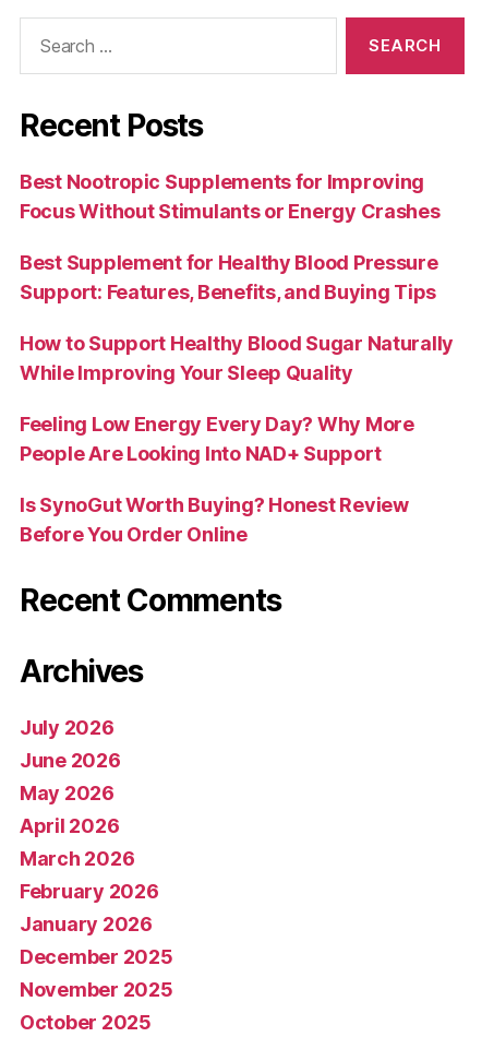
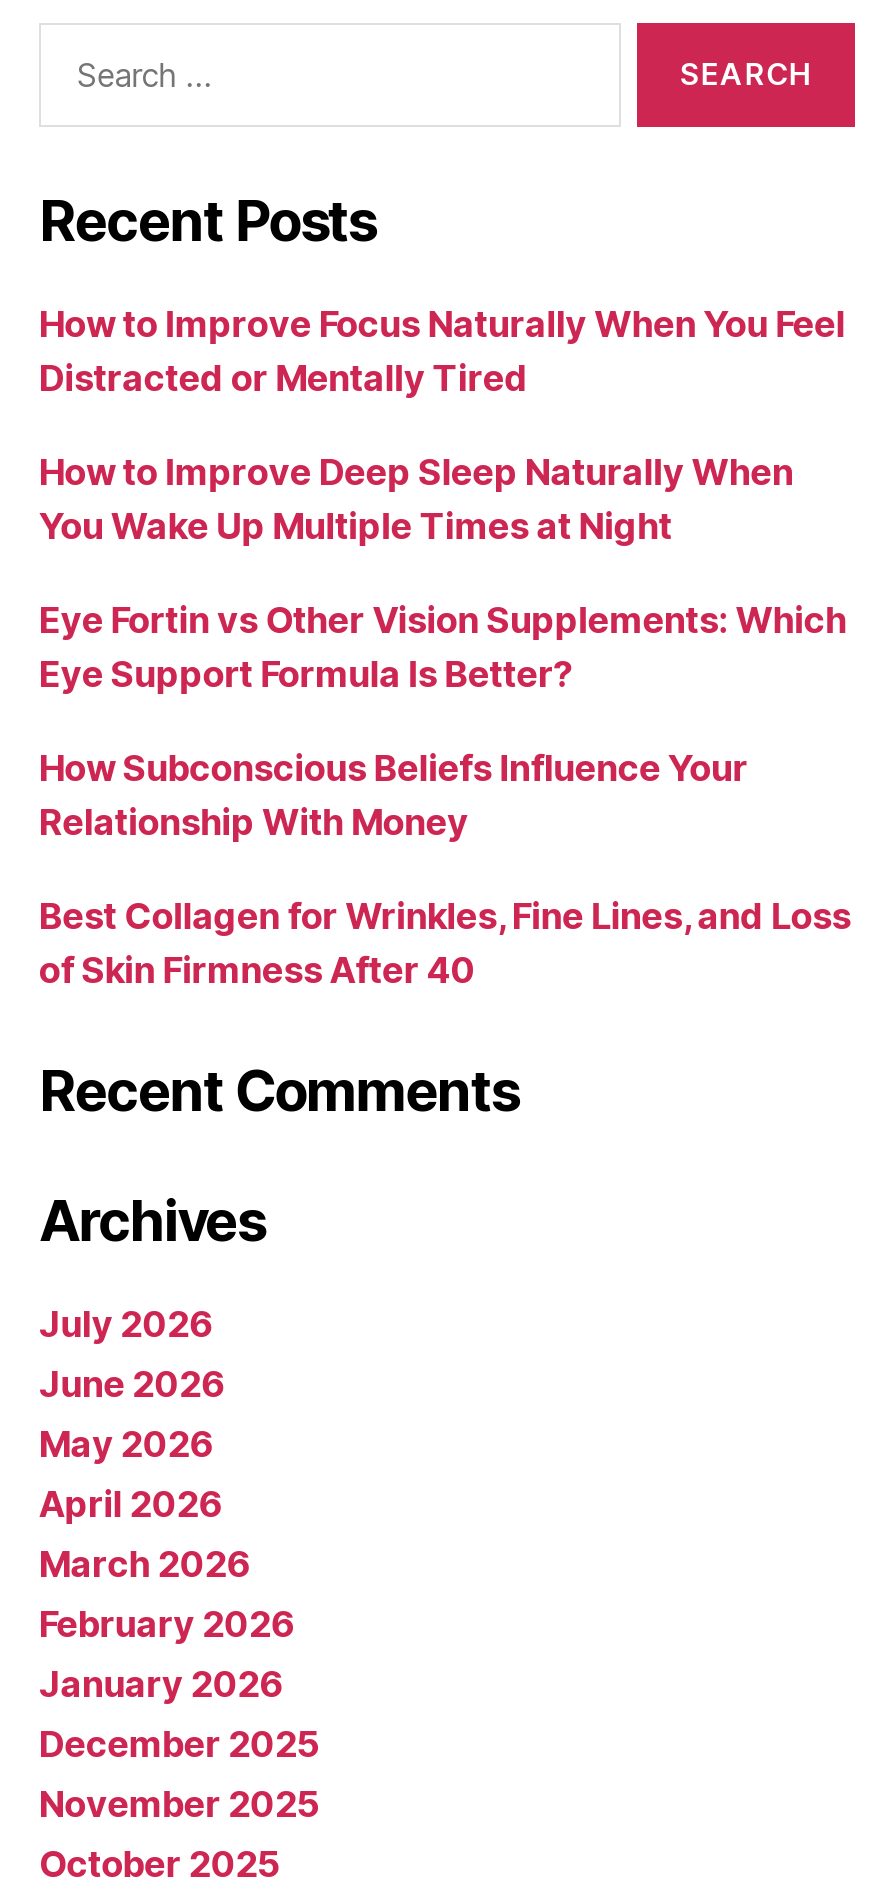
- Best Nootropic Supplements for Improving
- Focus Without Stimulants or Energy Crashes
+ How to Improve Focus Naturally When You Feel
+ Distracted or Mentally Tired

- Best Supplement for Healthy Blood Pressure
- Support: Features, Benefits, and Buying Tips
+ How to Improve Deep Sleep Naturally When
+ You Wake Up Multiple Times at Night

- How to Support Healthy Blood Sugar Naturally
- While Improving Your Sleep Quality
+ Eye Fortin vs Other Vision Supplements: Which
+ Eye Support Formula Is Better?

- Feeling Low Energy Every Day? Why More
- People Are Looking Into NAD+ Support
+ How Subconscious Beliefs Influence Your
+ Relationship With Money

- Is SynoGut Worth Buying? Honest Review
- Before You Order Online
+ Best Collagen for Wrinkles, Fine Lines, and Loss
+ of Skin Firmness After 40
